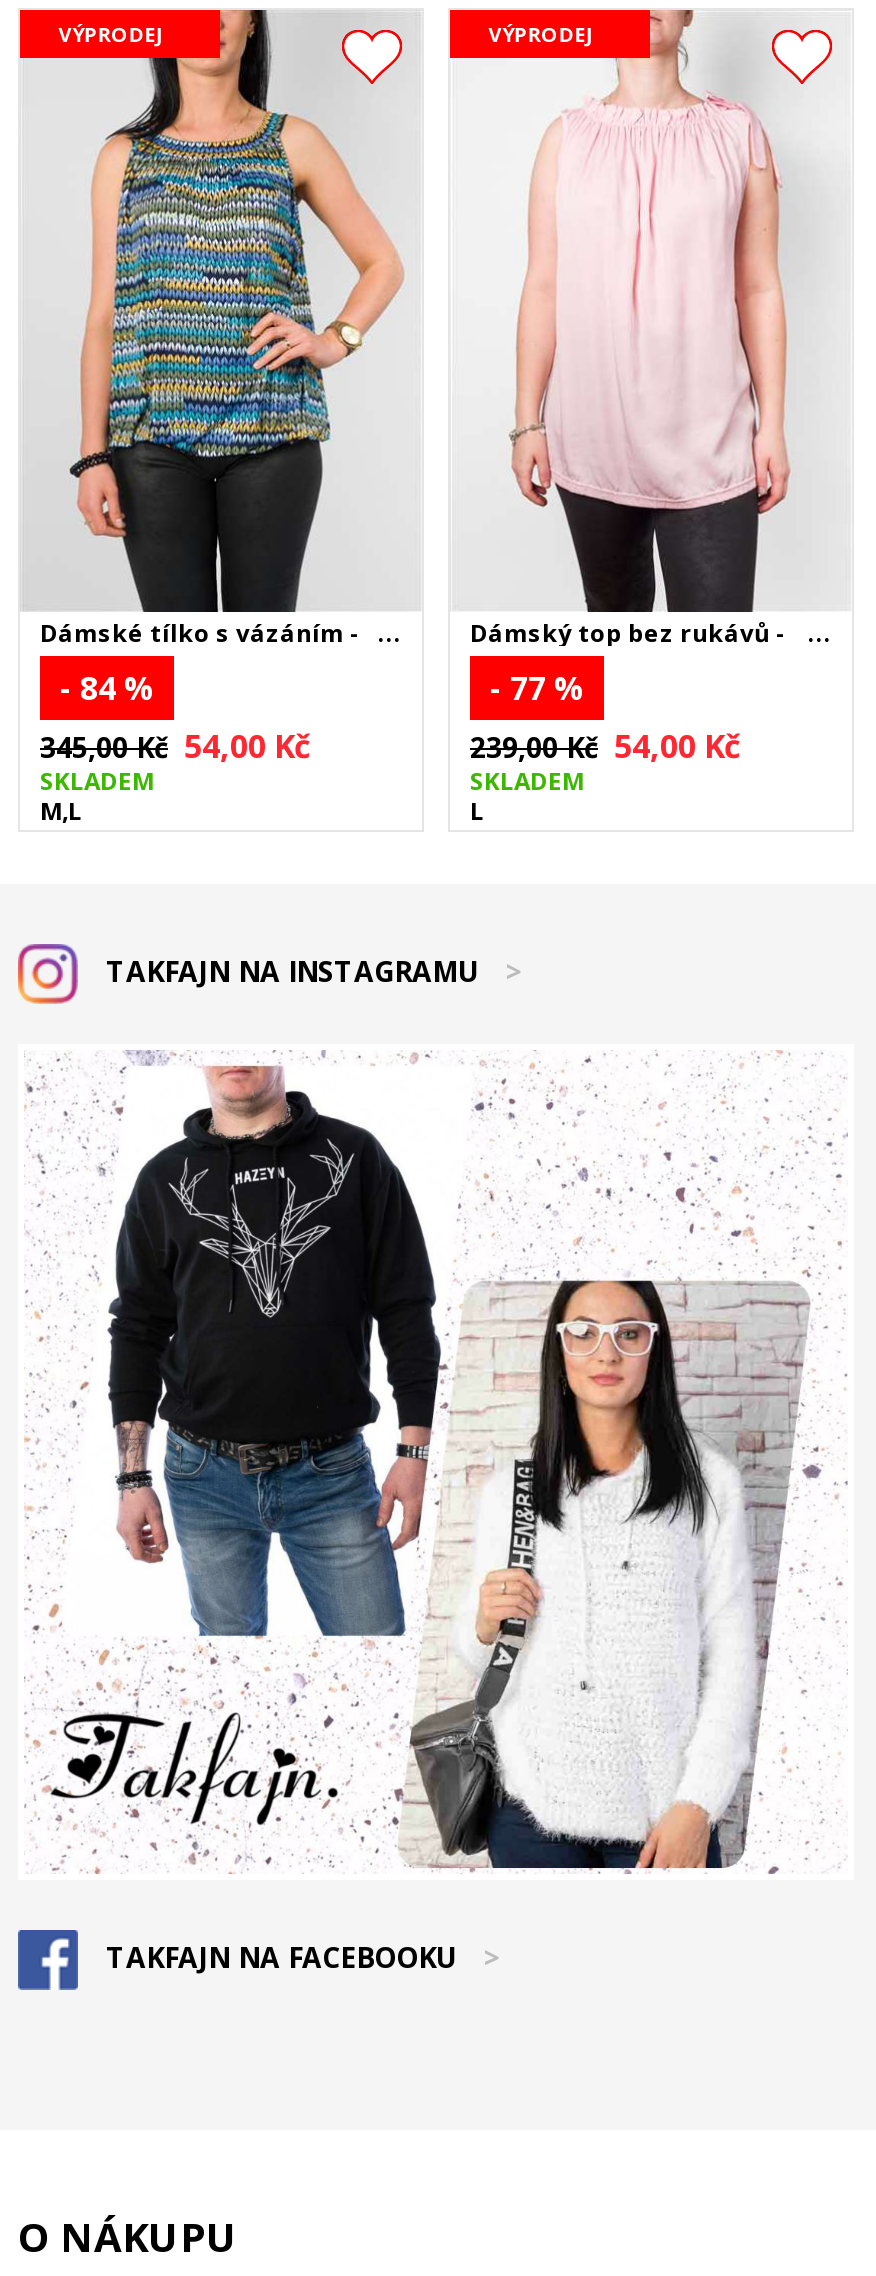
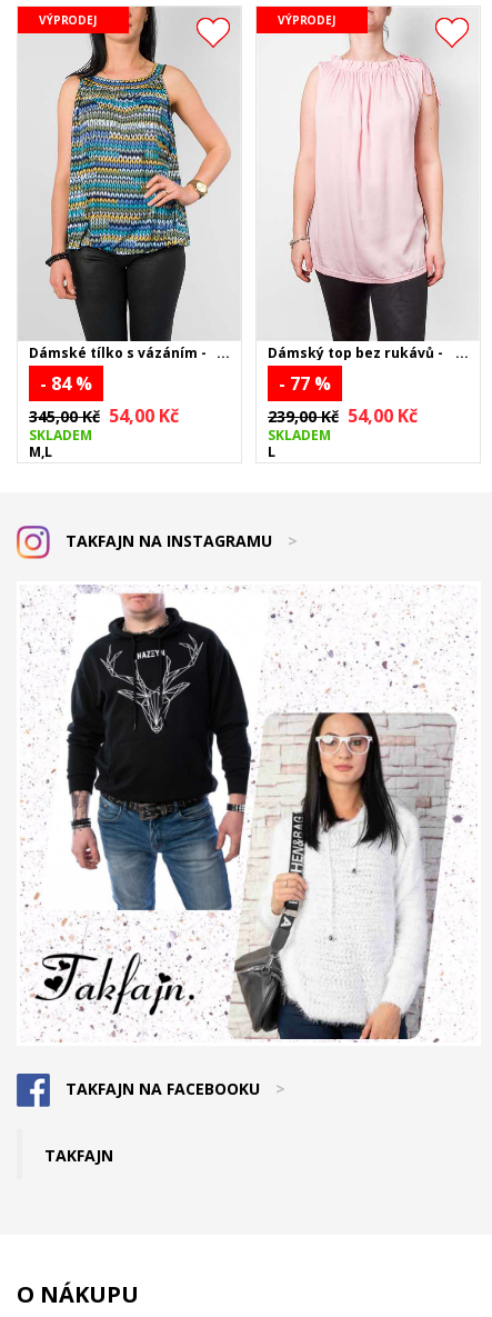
+ TAKFAJN
